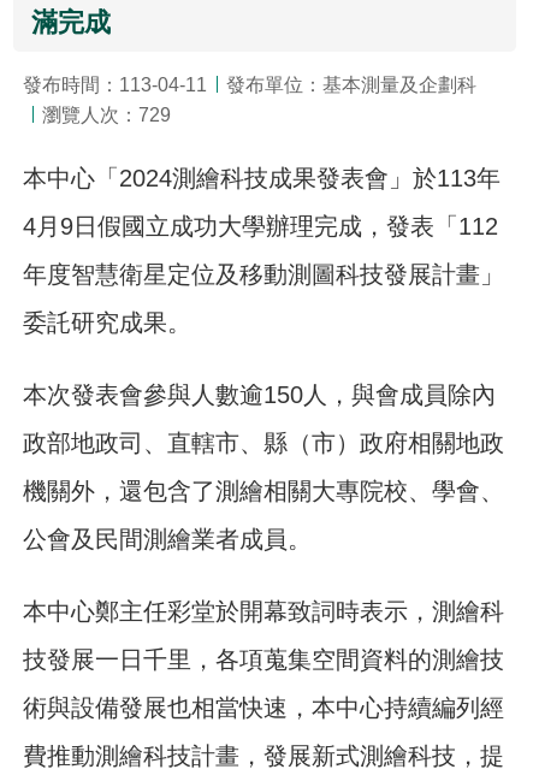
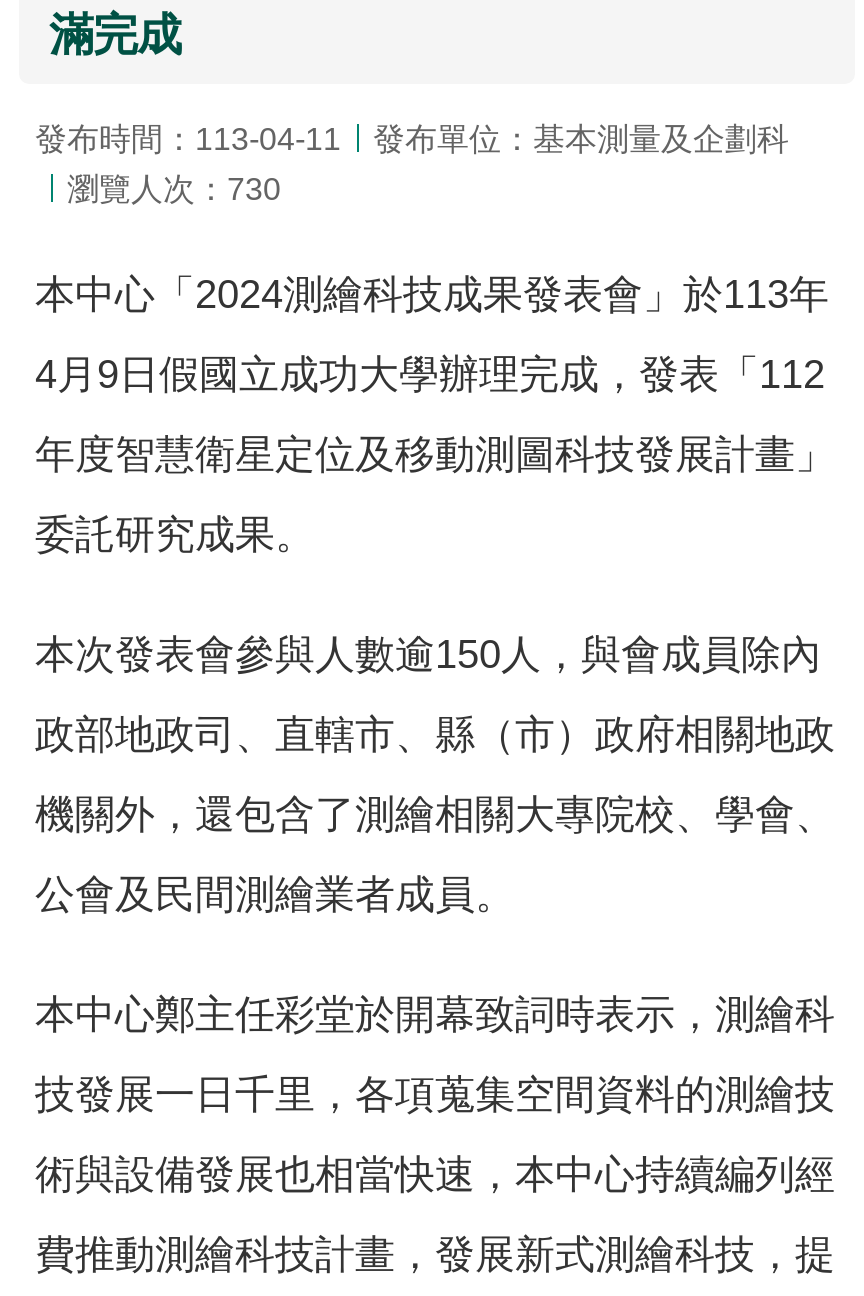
- 瀏覽人次：729
+ 瀏覽人次：730
